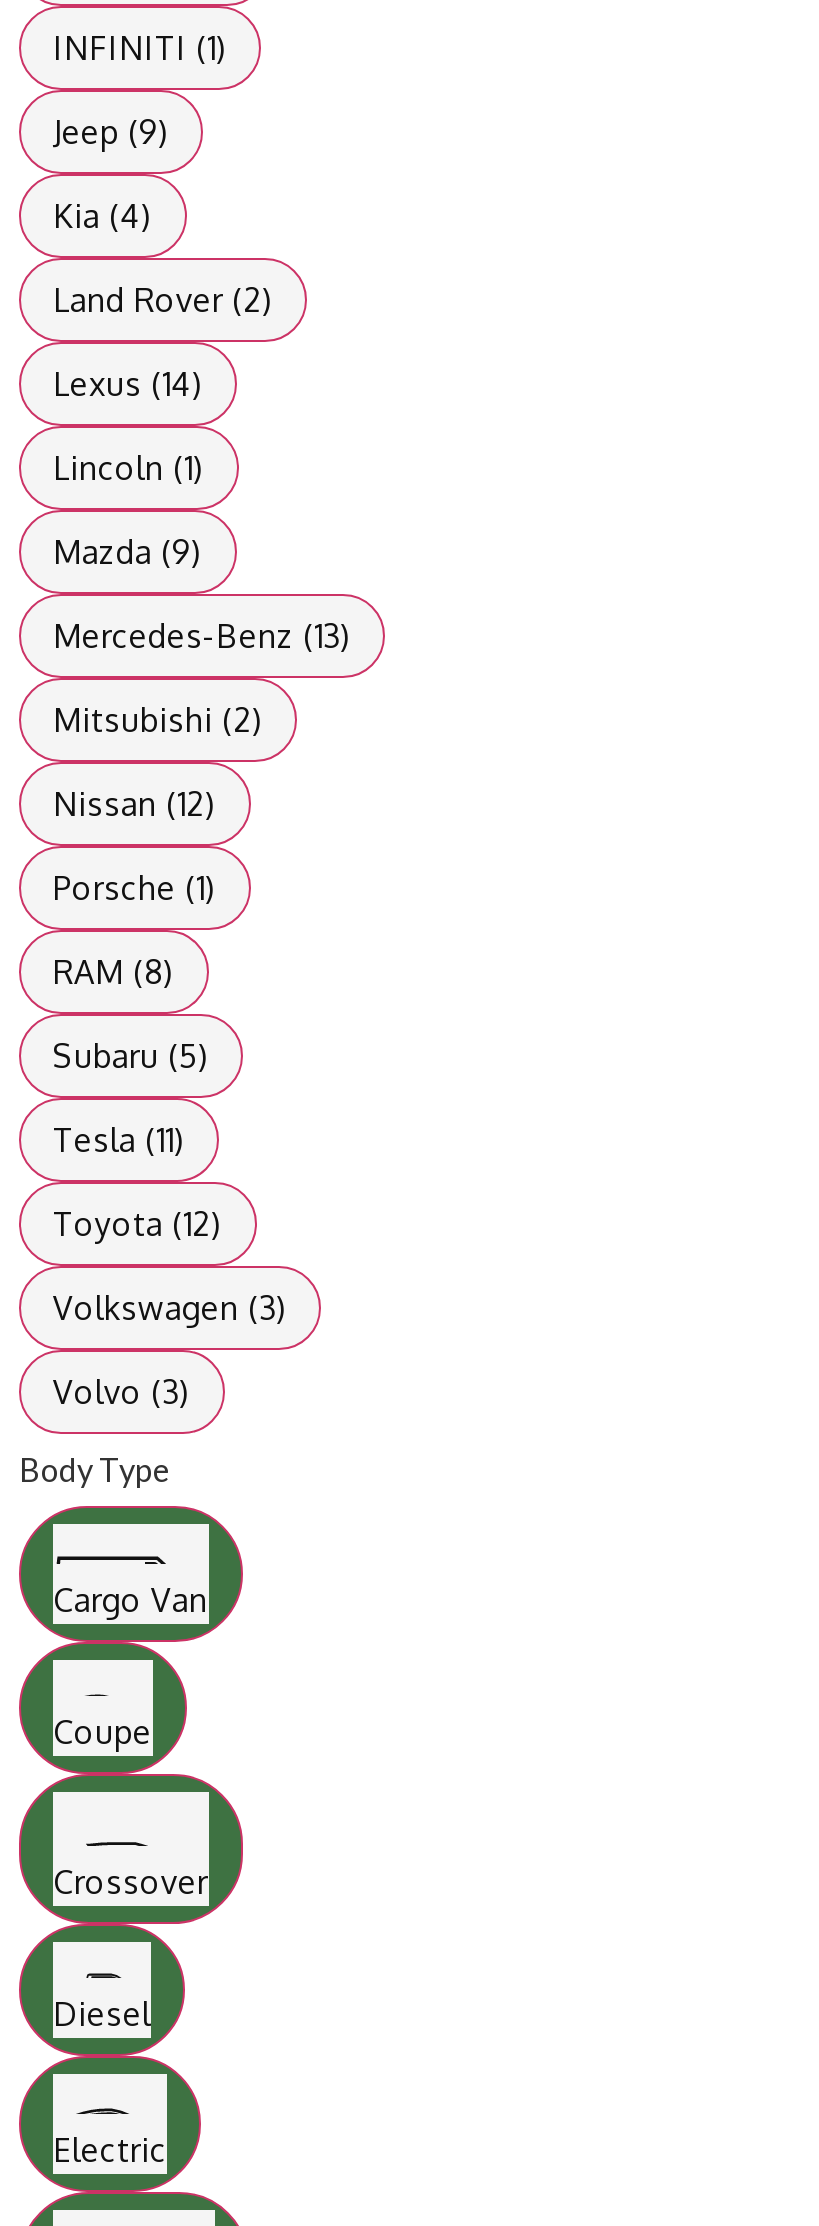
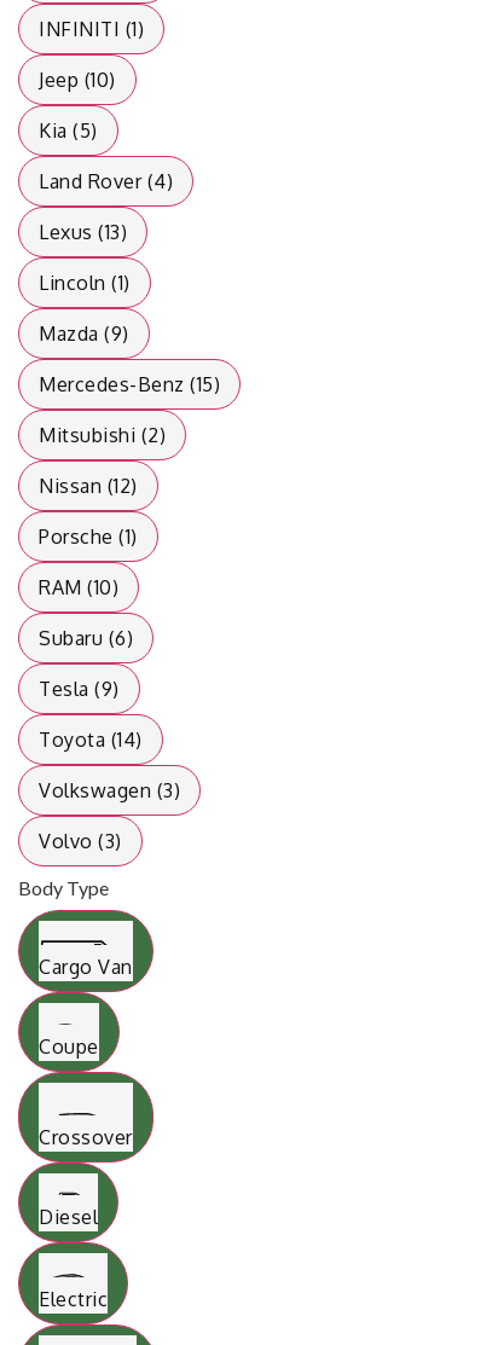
- Jeep (9)
+ Jeep (10)

- Kia (4)
+ Kia (5)

- Land Rover (2)
+ Land Rover (4)

- Lexus (14)
+ Lexus (13)

- Mercedes-Benz (13)
+ Mercedes-Benz (15)

- RAM (8)
+ RAM (10)

- Subaru (5)
+ Subaru (6)

- Tesla (11)
+ Tesla (9)

- Toyota (12)
+ Toyota (14)
